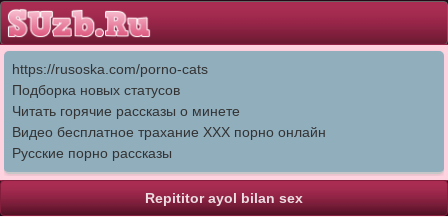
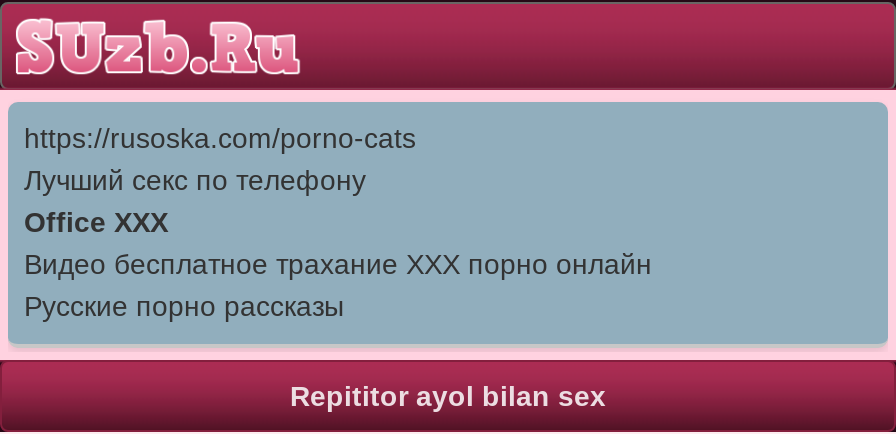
- Подборка новых статусов
- Читать горячие рассказы о минете
+ Лучший секс по телефону
+ Office XXX
